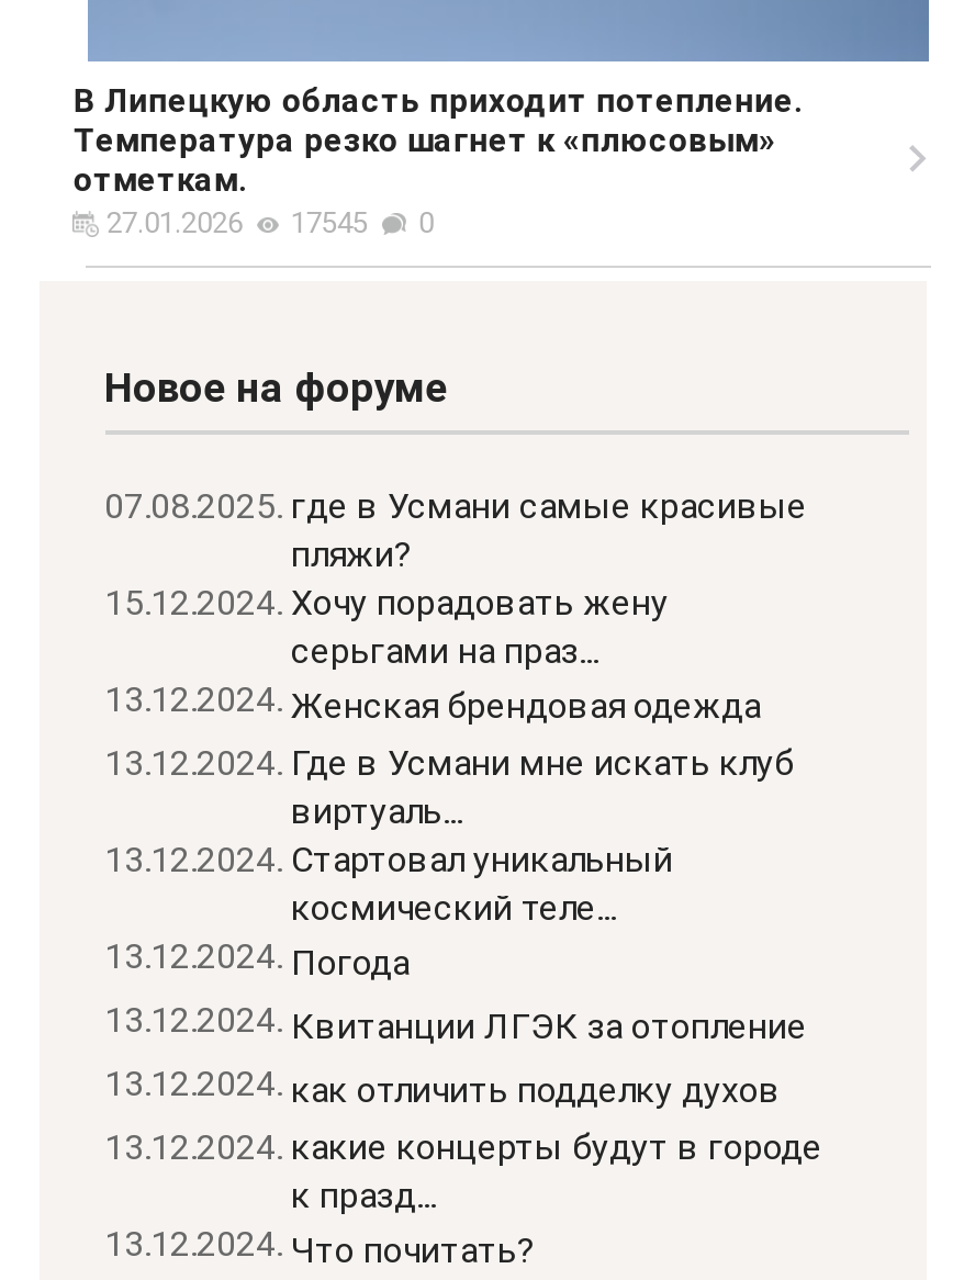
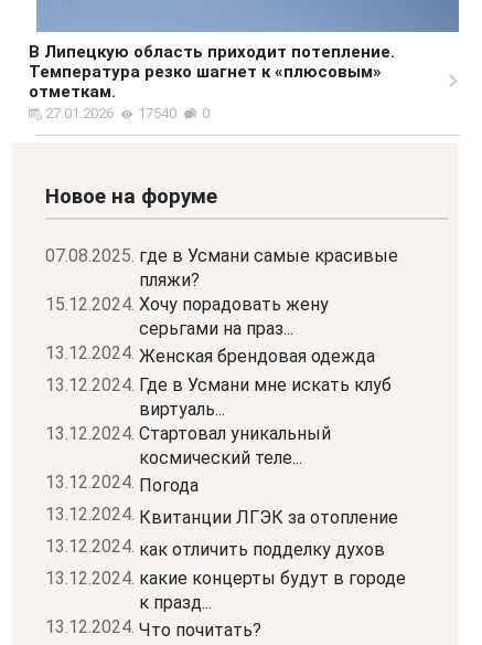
- 27.01.2026 17545 0
+ 27.01.2026 17540 0
